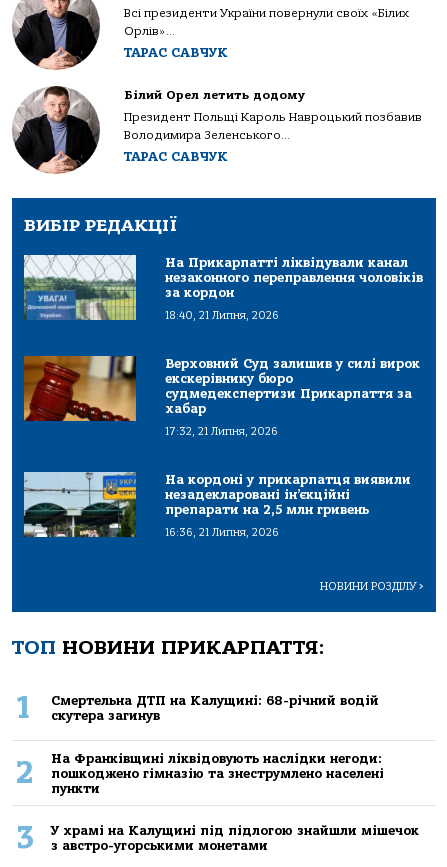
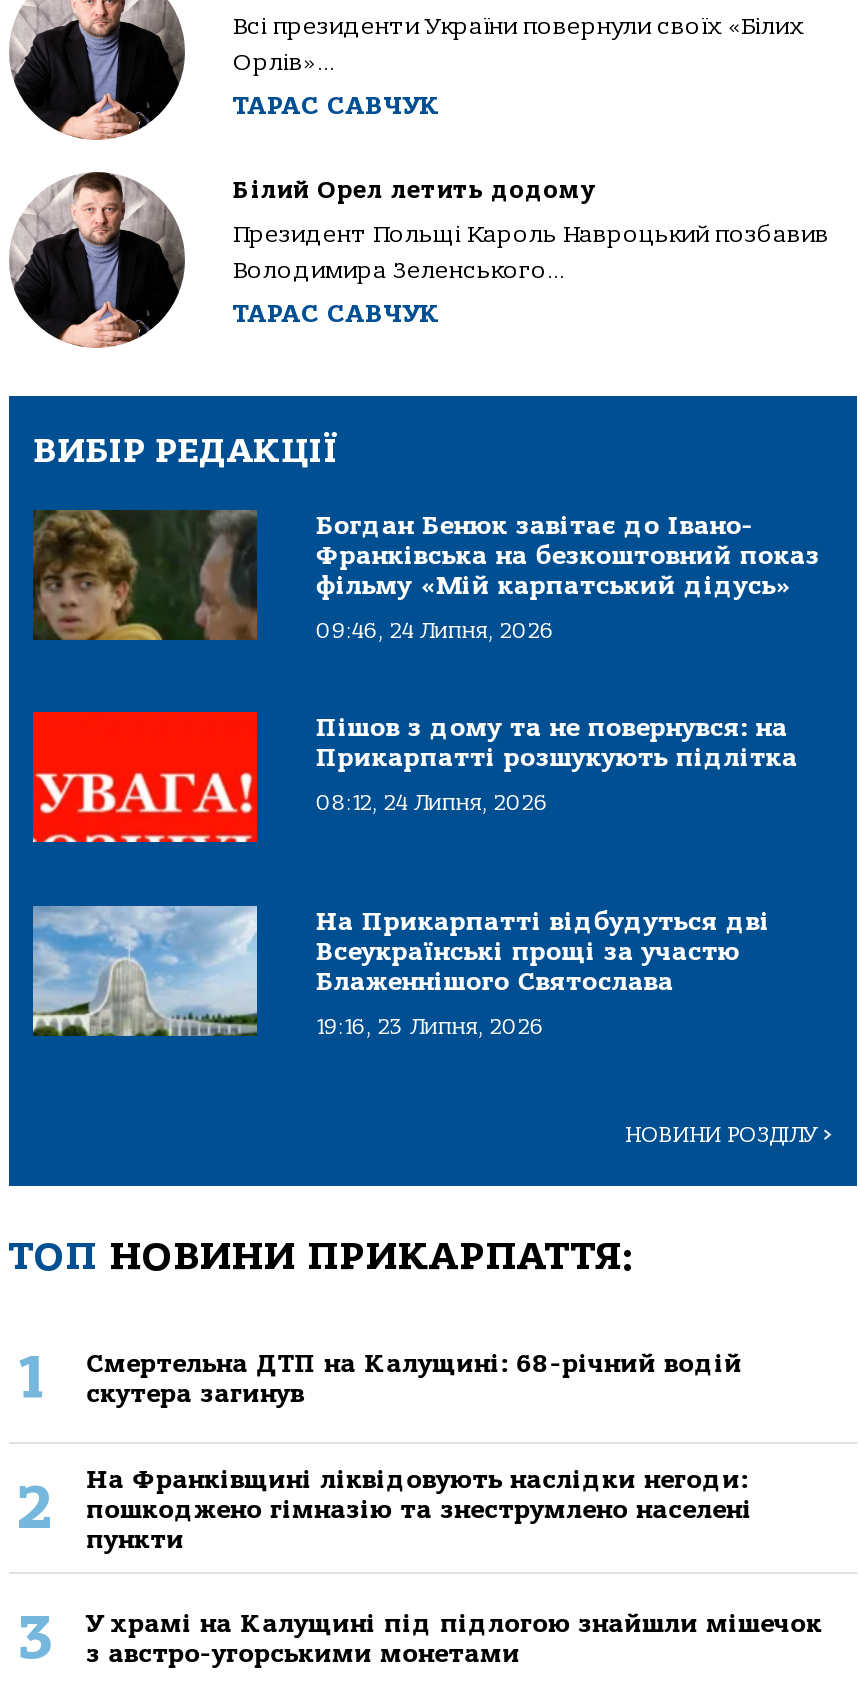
- [image]
- На Прикарпатті ліквідували канал
- незаконного переправлення чоловіків
- за кордон
+ [image]
+ Богдан Бенюк завітає до Івано-
+ Франківська на безкоштовний показ
+ фільму «Мій карпатський дідусь»

- 18:40, 21 Липня, 2026
+ 09:46, 24 Липня, 2026

- [image]
- Верховний Суд залишив у силі вирок
- екскерівнику бюро
- судмедекспертизи Прикарпаття за
- хабар
+ [image]
+ Пішов з дому та не повернувся: на
+ Прикарпатті розшукують підлітка

- 17:32, 21 Липня, 2026
+ 08:12, 24 Липня, 2026

- [image]
- На кордоні у прикарпатця виявили
- незадекларовані ін’єкційні
- препарати на 2,5 млн гривень
+ [image]
+ На Прикарпатті відбудуться дві
+ Всеукраїнські прощі за участю
+ Блаженнішого Святослава

- 16:36, 21 Липня, 2026
+ 19:16, 23 Липня, 2026
